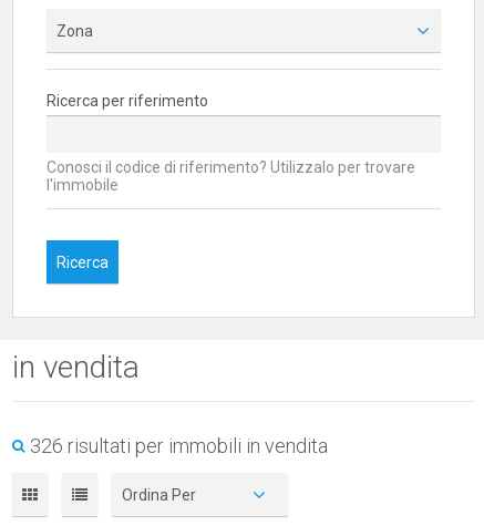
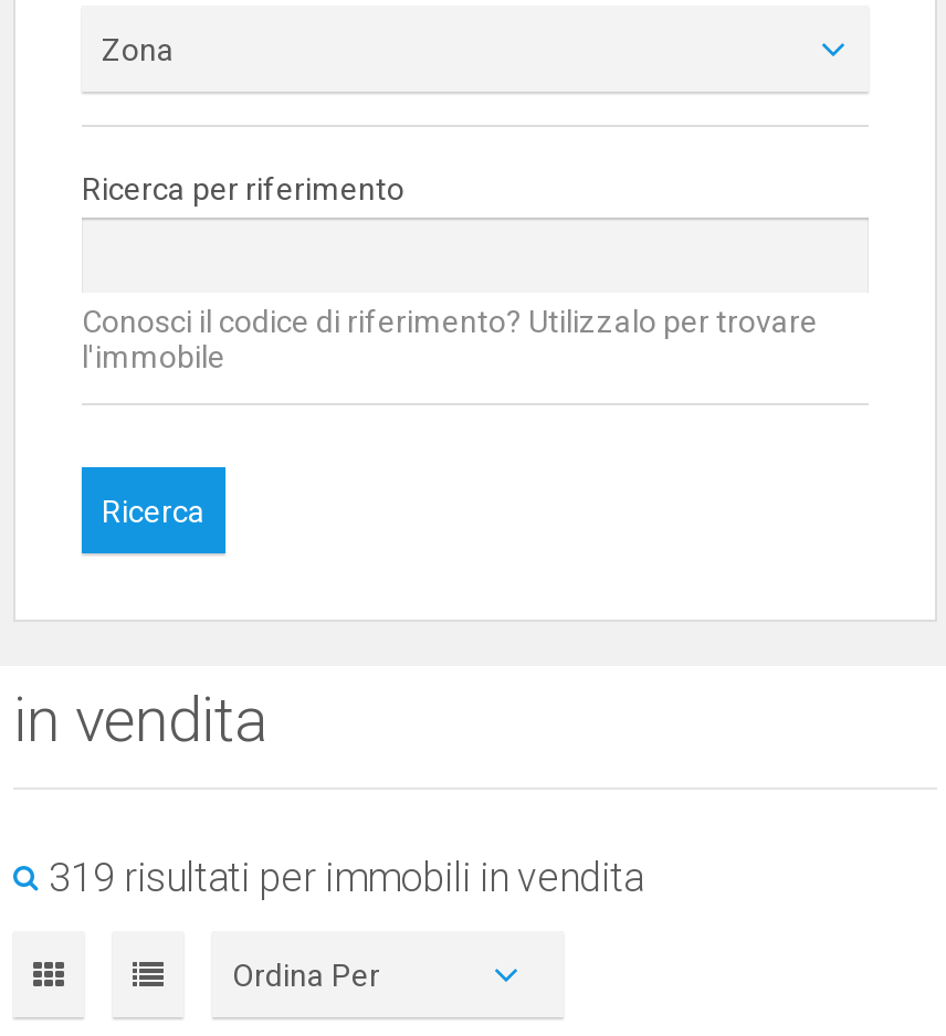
- 326 risultati per immobili in vendita
+ 319 risultati per immobili in vendita
